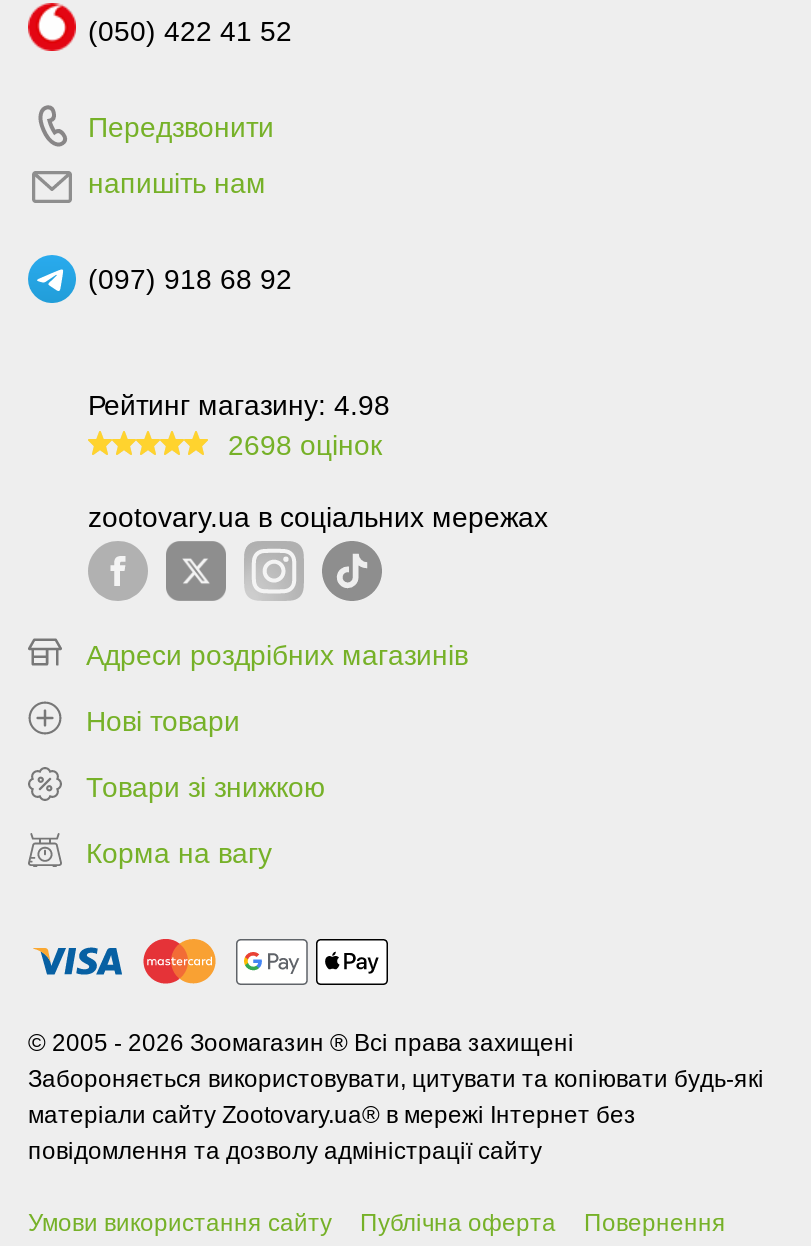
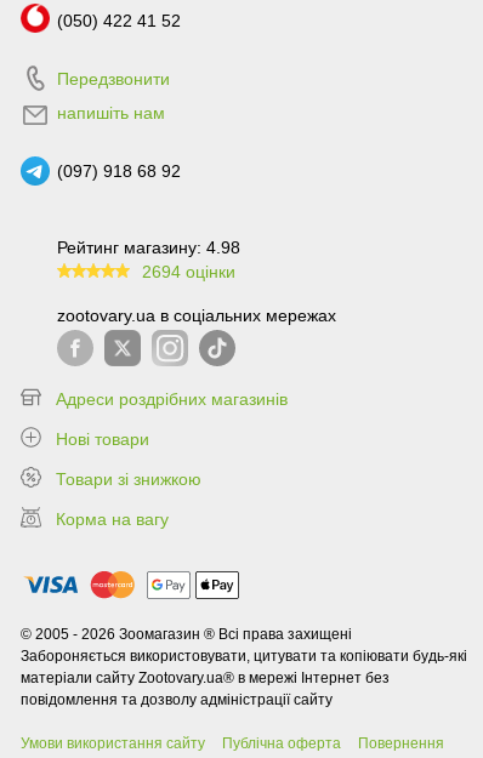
- 2698 оцінок
+ 2694 оцінки
